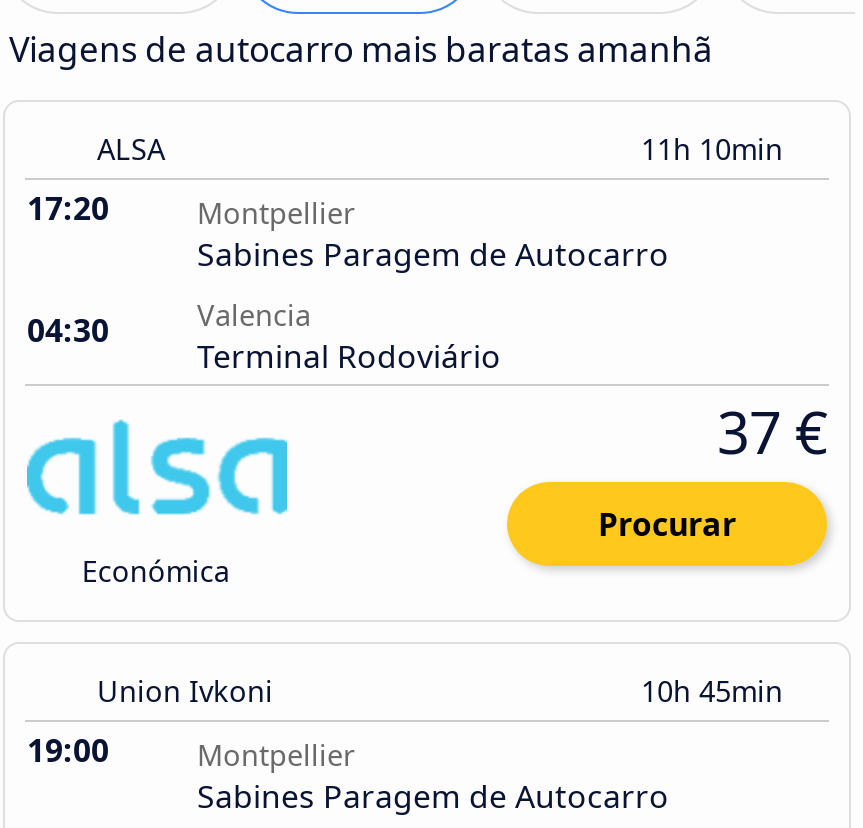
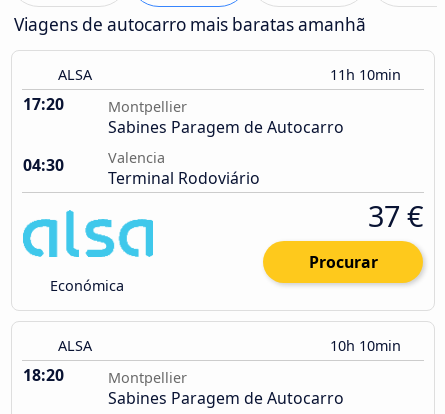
- Union Ivkoni
- 10h 45min
- 19:00
+ ALSA
+ 10h 10min
+ 18:20
